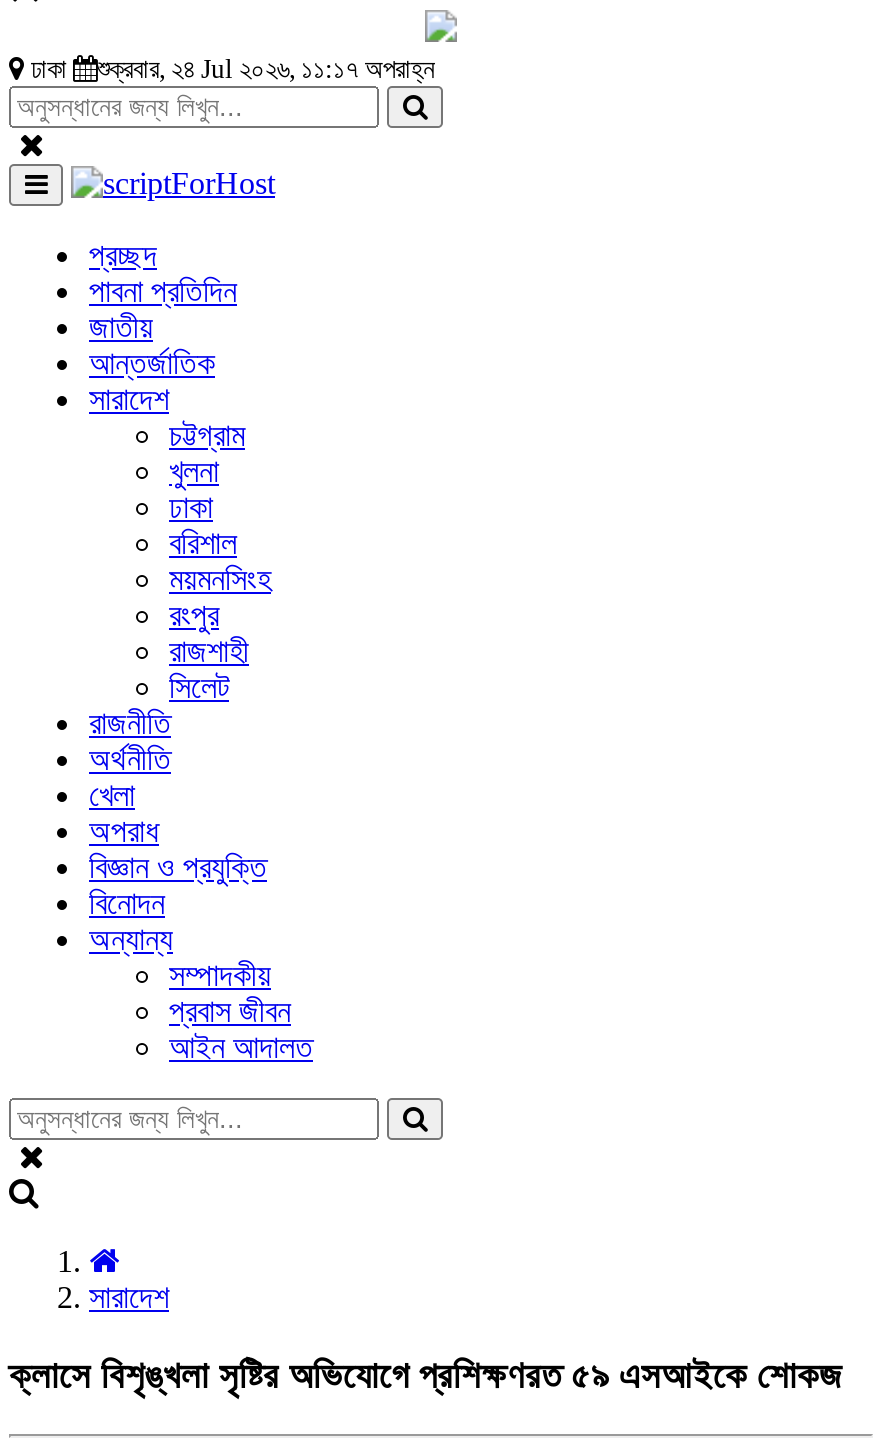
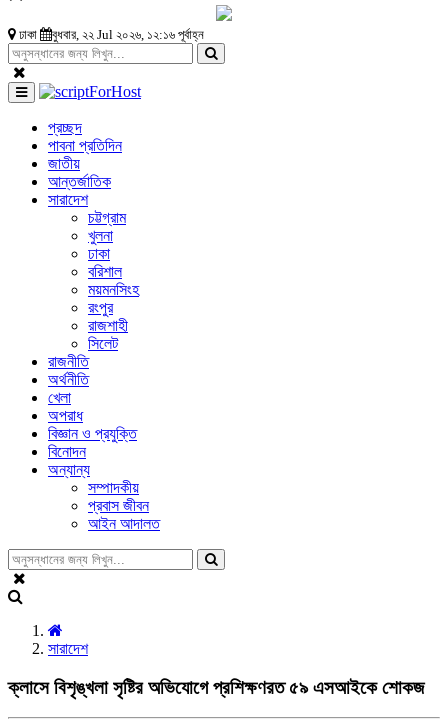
- শুক্রবার, ২৪ Jul ২০২৬, ১১:১৭ অপরাহ্ন
+ বুধবার, ২২ Jul ২০২৬, ১২:১৬ পূর্বাহ্ন
